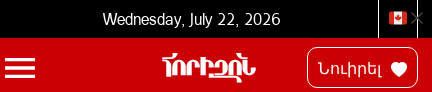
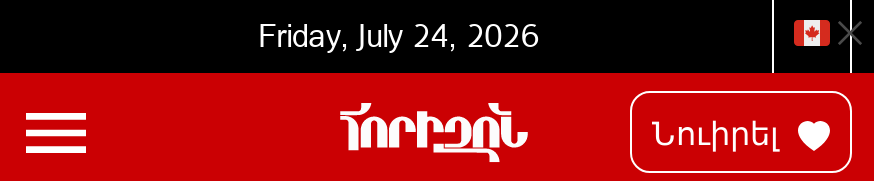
- Wednesday, July 22, 2026
+ Friday, July 24, 2026
